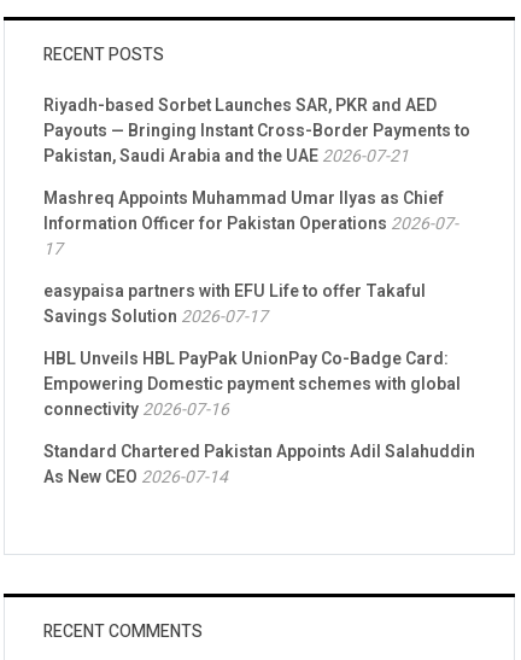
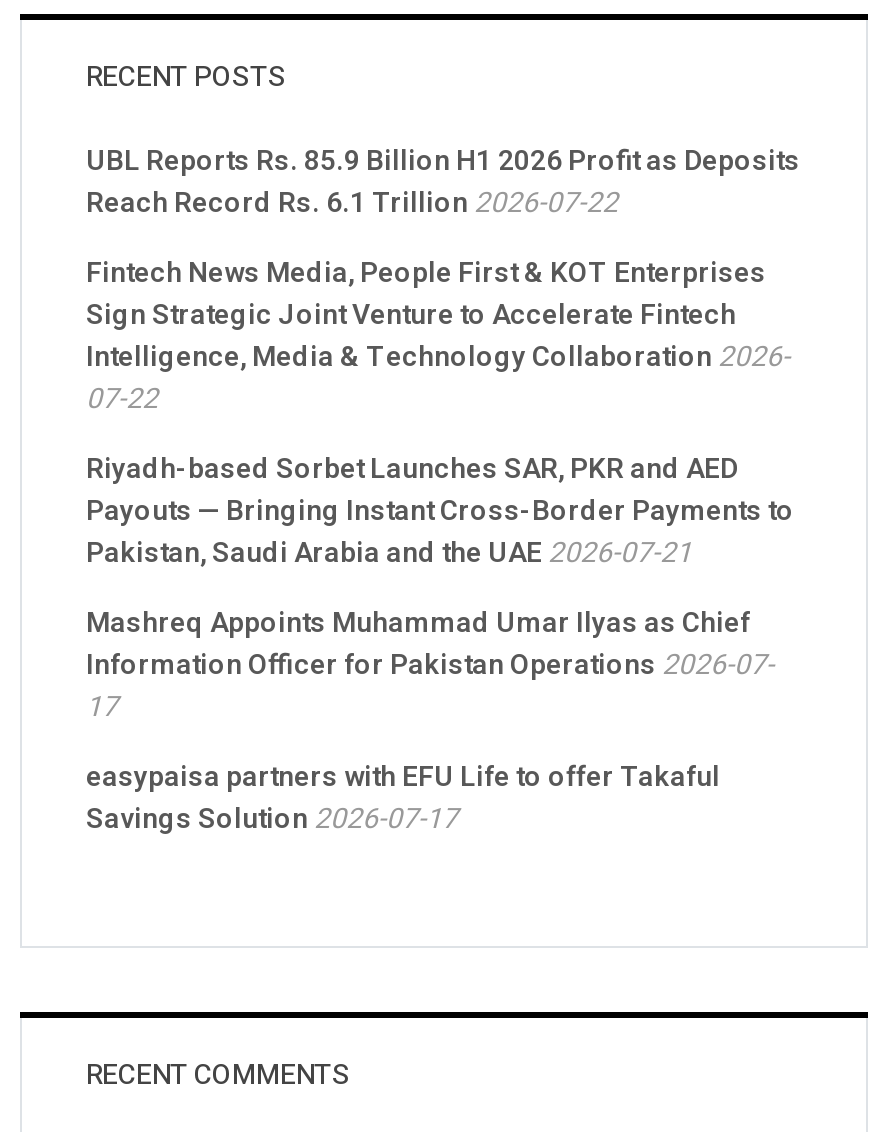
+ UBL Reports Rs. 85.9 Billion H1 2026 Profit as Deposits
+ Reach Record Rs. 6.1 Trillion 2026-07-22
+ Fintech News Media, People First & KOT Enterprises
+ Sign Strategic Joint Venture to Accelerate Fintech
+ Intelligence, Media & Technology Collaboration 2026-
+ 07-22

moved down: Riyadh-based Sorbet Launches SAR, PKR and AED | Payouts — Bringing Instant Cross-Border Payments to | Pakistan, Saudi Arabia and the UAE 2026-07-21 | Mashreq Appoints Muhammad Umar Ilyas as Chief | Information Officer for Pakistan Operations 2026-07- | 17 | easypaisa partners with EFU Life to offer Takaful | Savings Solution 2026-07-17

- HBL Unveils HBL PayPak UnionPay Co-Badge Card:
- Empowering Domestic payment schemes with global
- connectivity 2026-07-16
- Standard Chartered Pakistan Appoints Adil Salahuddin
- As New CEO 2026-07-14
